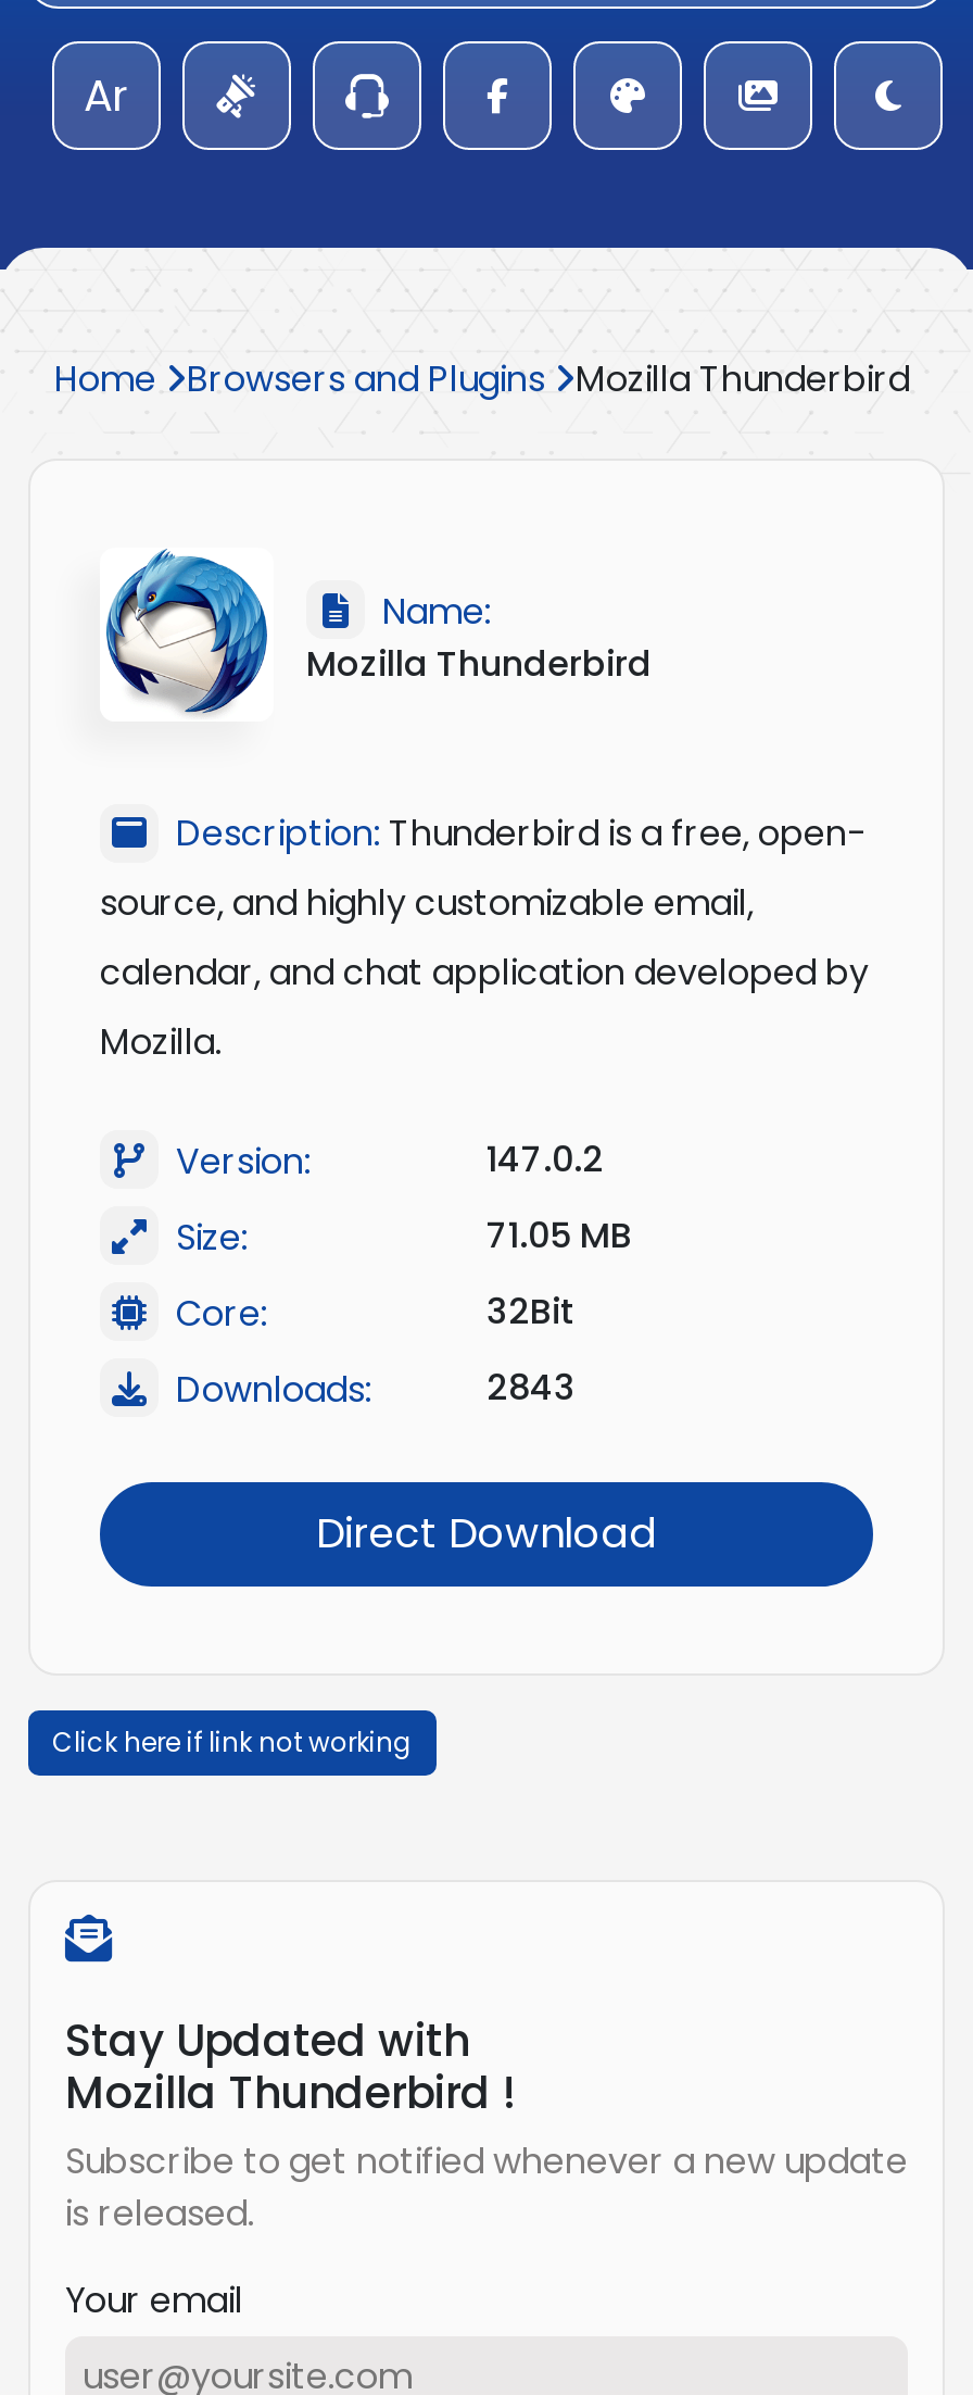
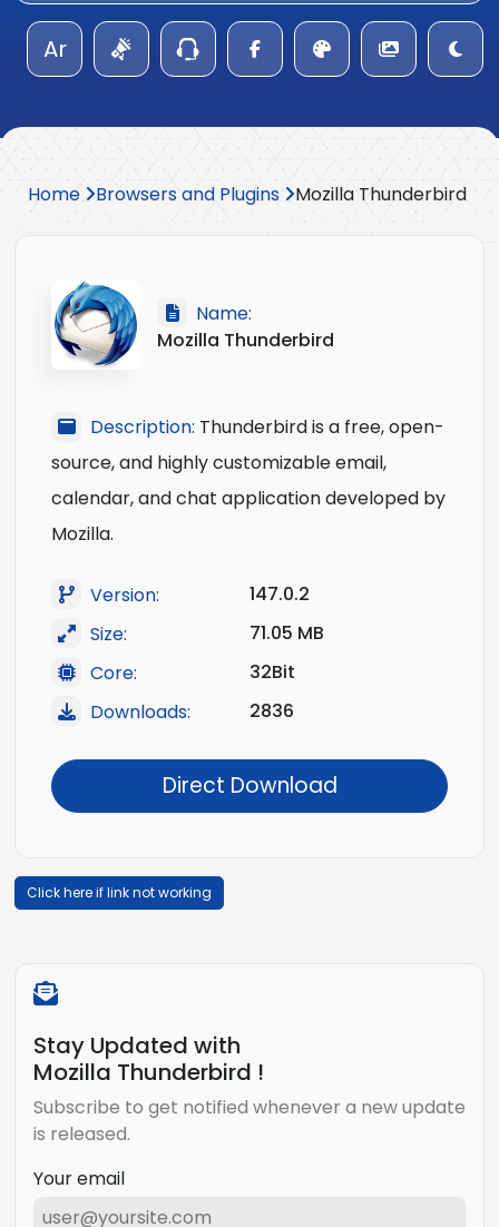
- 2843
+ 2836
